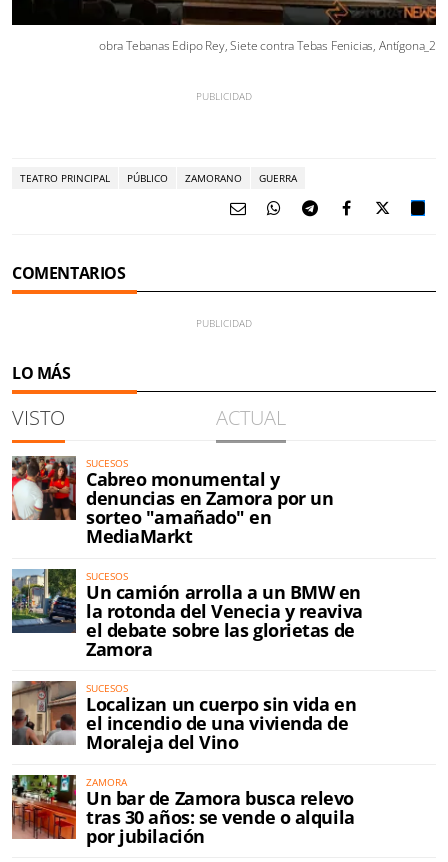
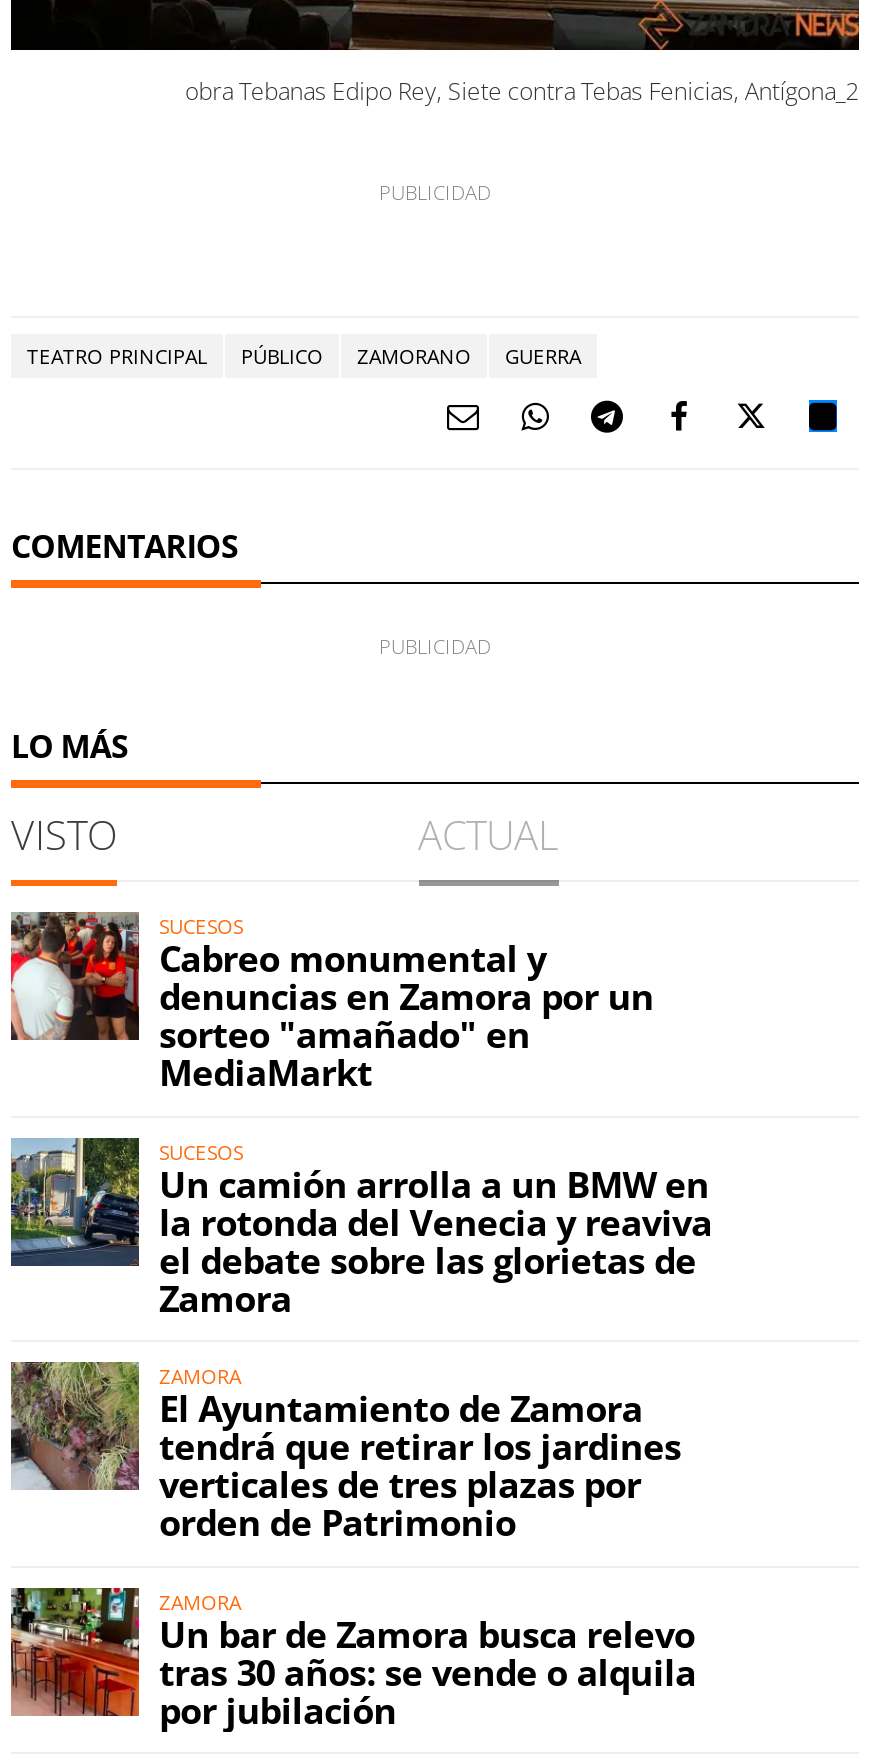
- [image]
- SUCESOS
- Localizan un cuerpo sin vida en
- el incendio de una vivienda de
- Moraleja del Vino
+ [image]
+ ZAMORA
+ El Ayuntamiento de Zamora
+ tendrá que retirar los jardines
+ verticales de tres plazas por
+ orden de Patrimonio
